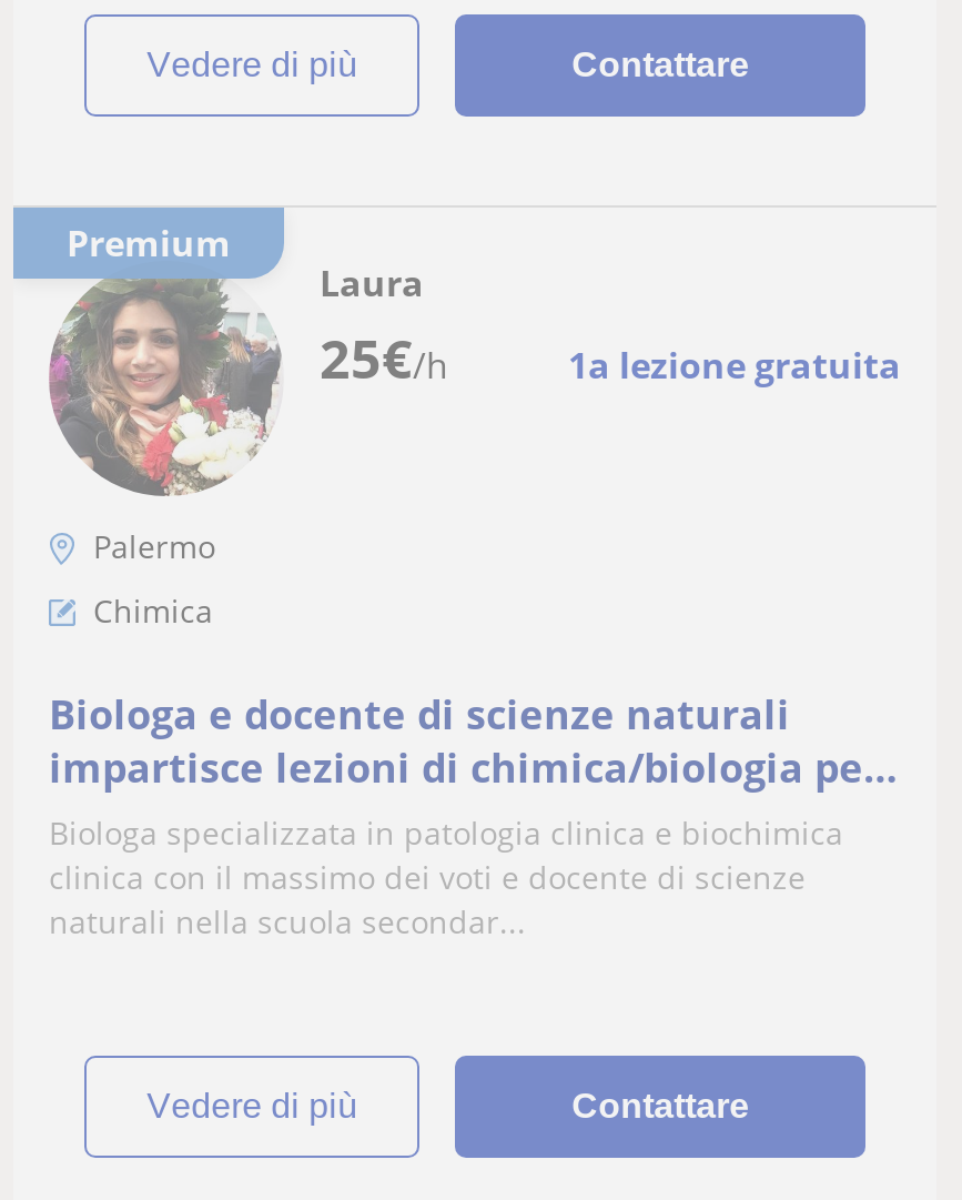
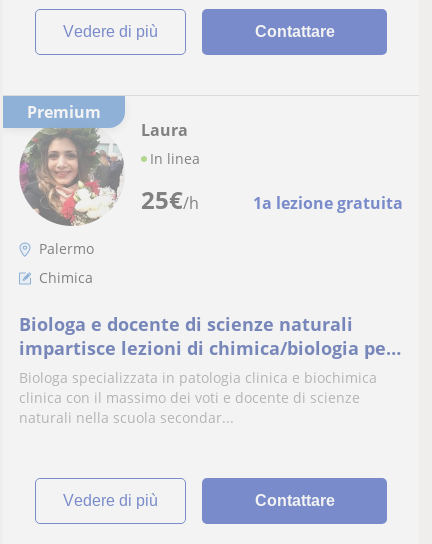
moved down: 25€/h | 1a lezione gratuita

+ In linea
